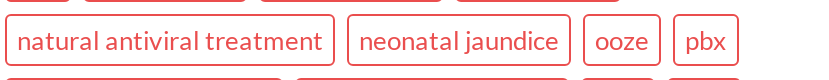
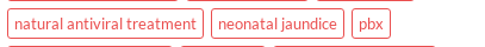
- ooze
